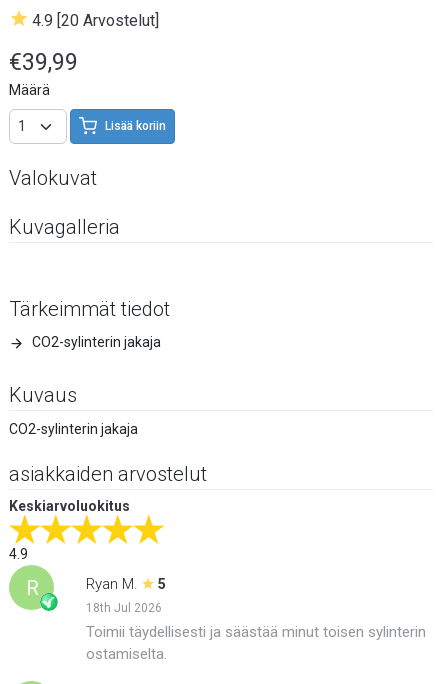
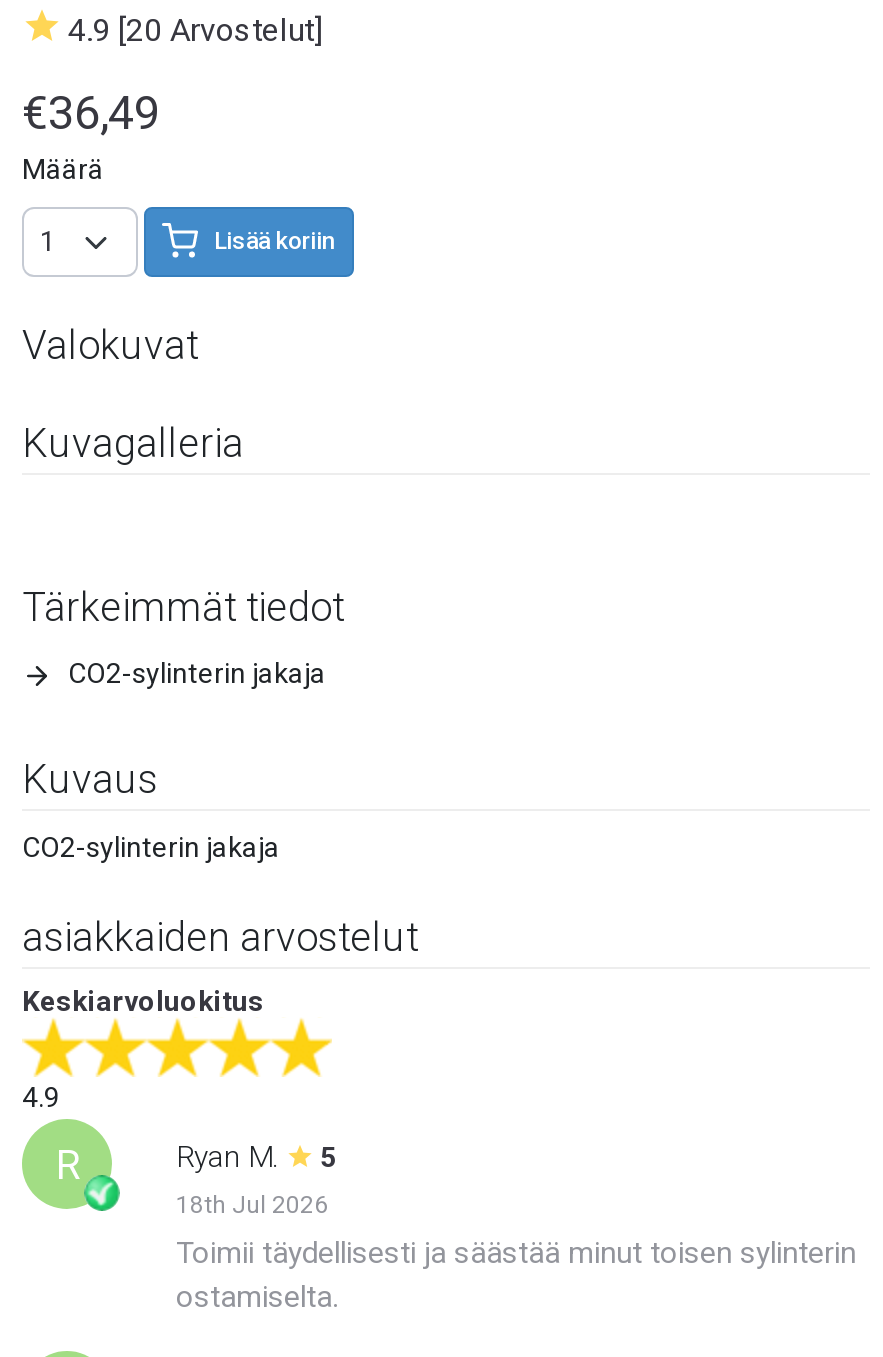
- €39,99
+ €36,49
